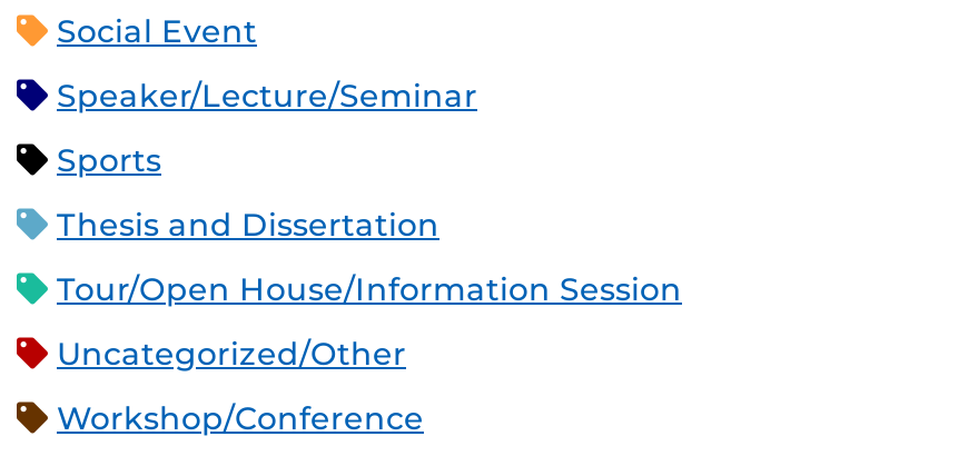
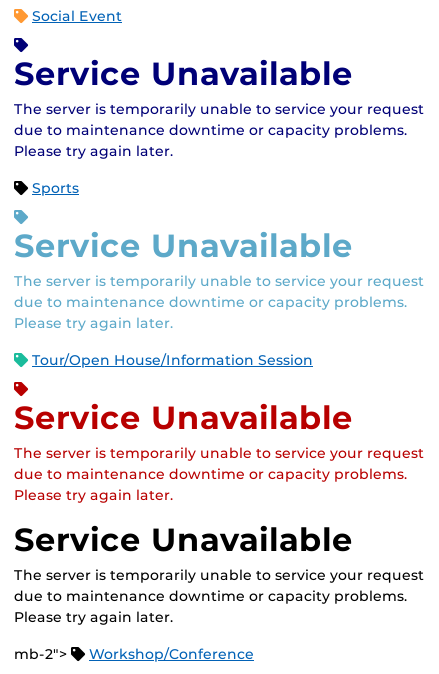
- Speaker/Lecture/Seminar
+ Service Unavailable
+ The server is temporarily unable to service your request
+ due to maintenance downtime or capacity problems.
+ Please try again later.

- Thesis and Dissertation
+ Service Unavailable
+ The server is temporarily unable to service your request
+ due to maintenance downtime or capacity problems.
+ Please try again later.

- Uncategorized/Other
+ Service Unavailable
+ The server is temporarily unable to service your request
+ due to maintenance downtime or capacity problems.
+ Please try again later.
+ Service Unavailable
+ The server is temporarily unable to service your request
+ due to maintenance downtime or capacity problems.
+ Please try again later.
+ mb-2">
